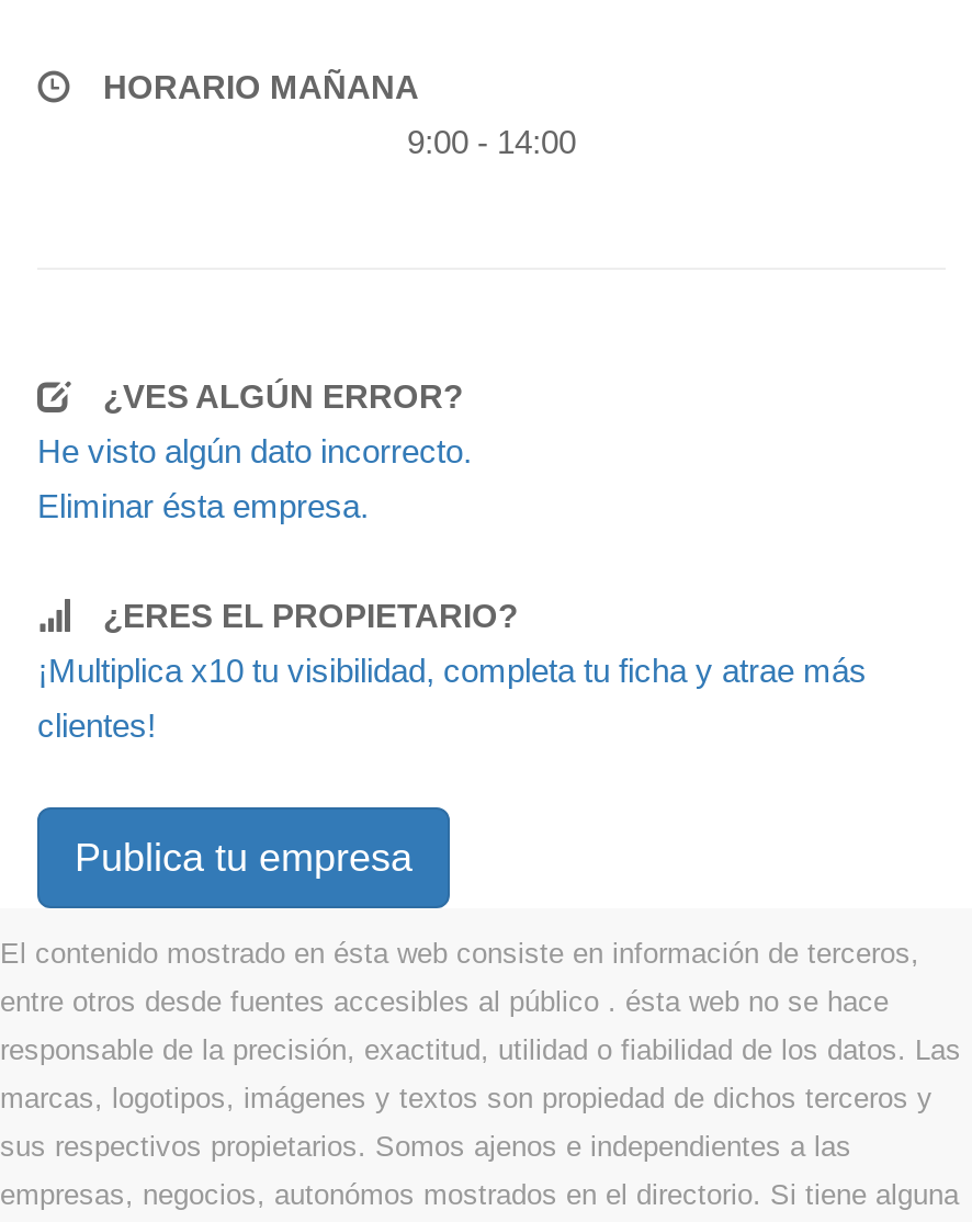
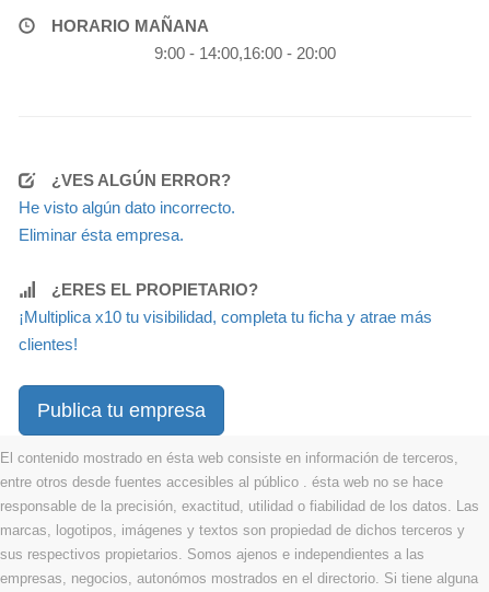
- 9:00 - 14:00
+ 9:00 - 14:00,16:00 - 20:00
